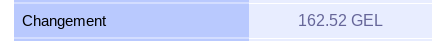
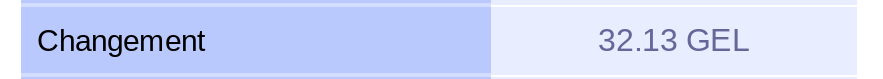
- 162.52 GEL
+ 32.13 GEL
